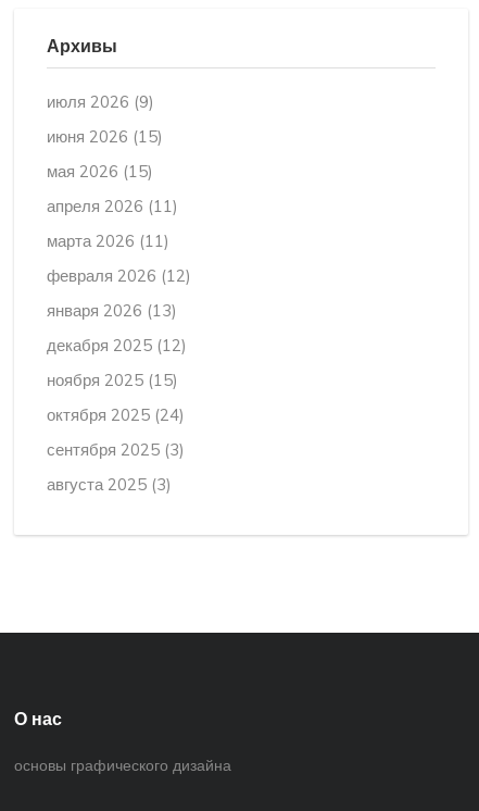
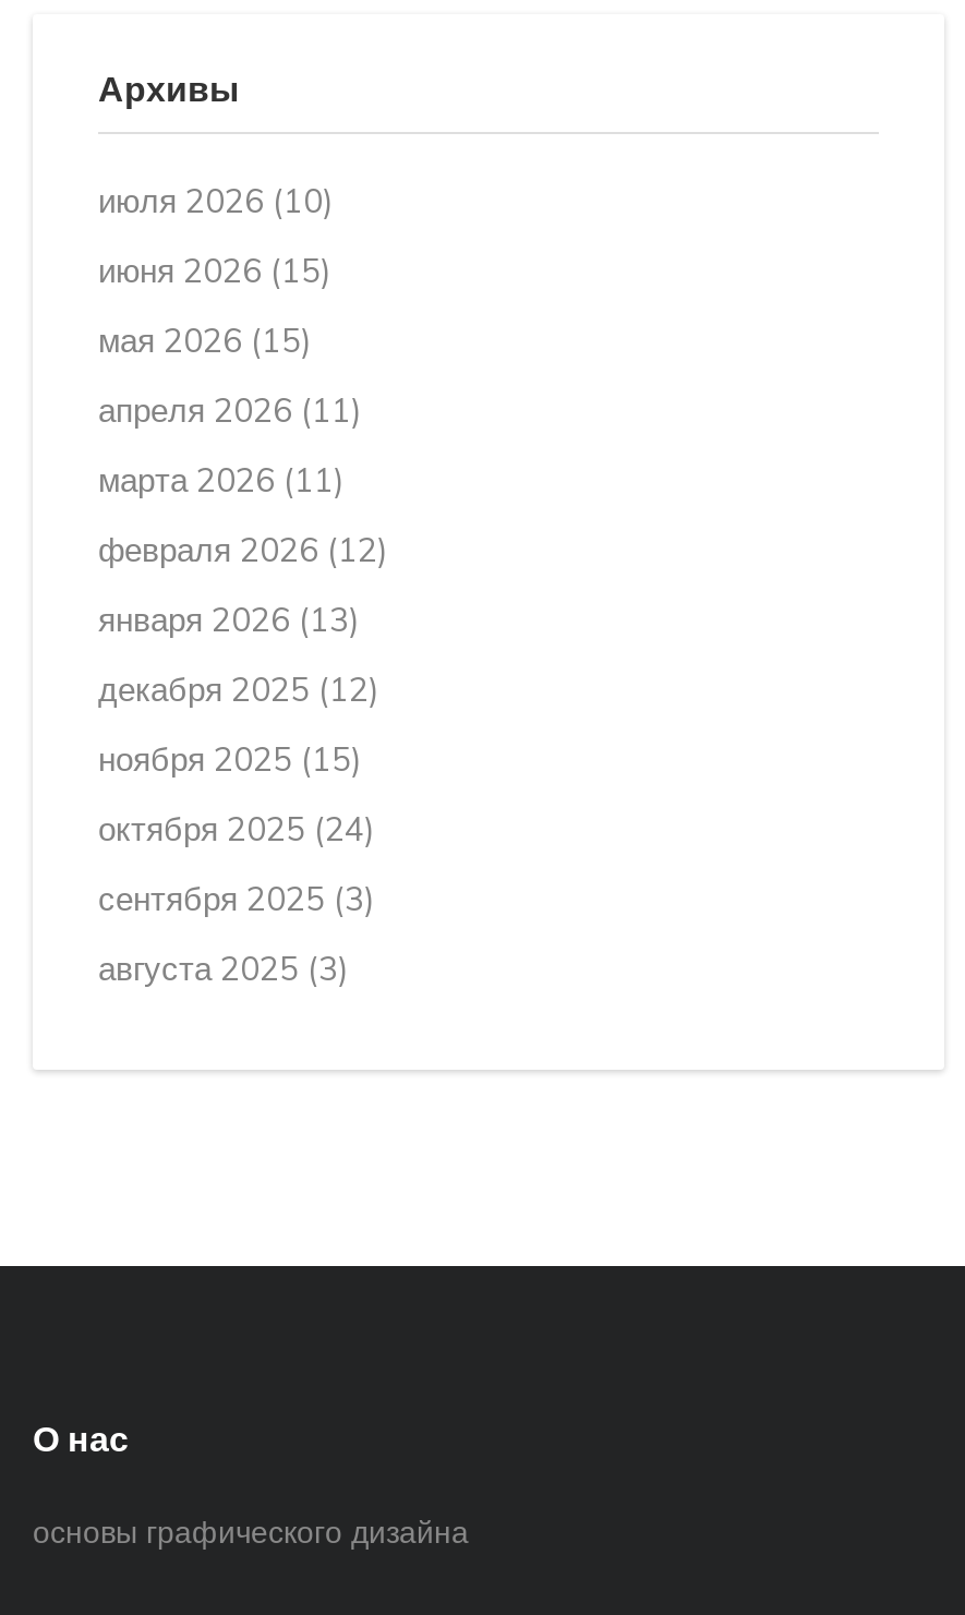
- июля 2026 (9)
+ июля 2026 (10)
